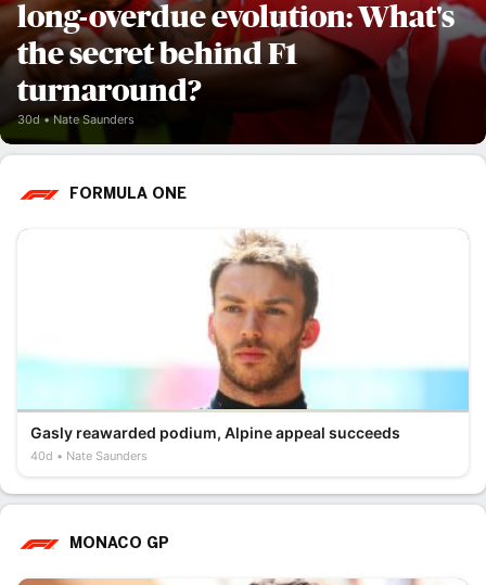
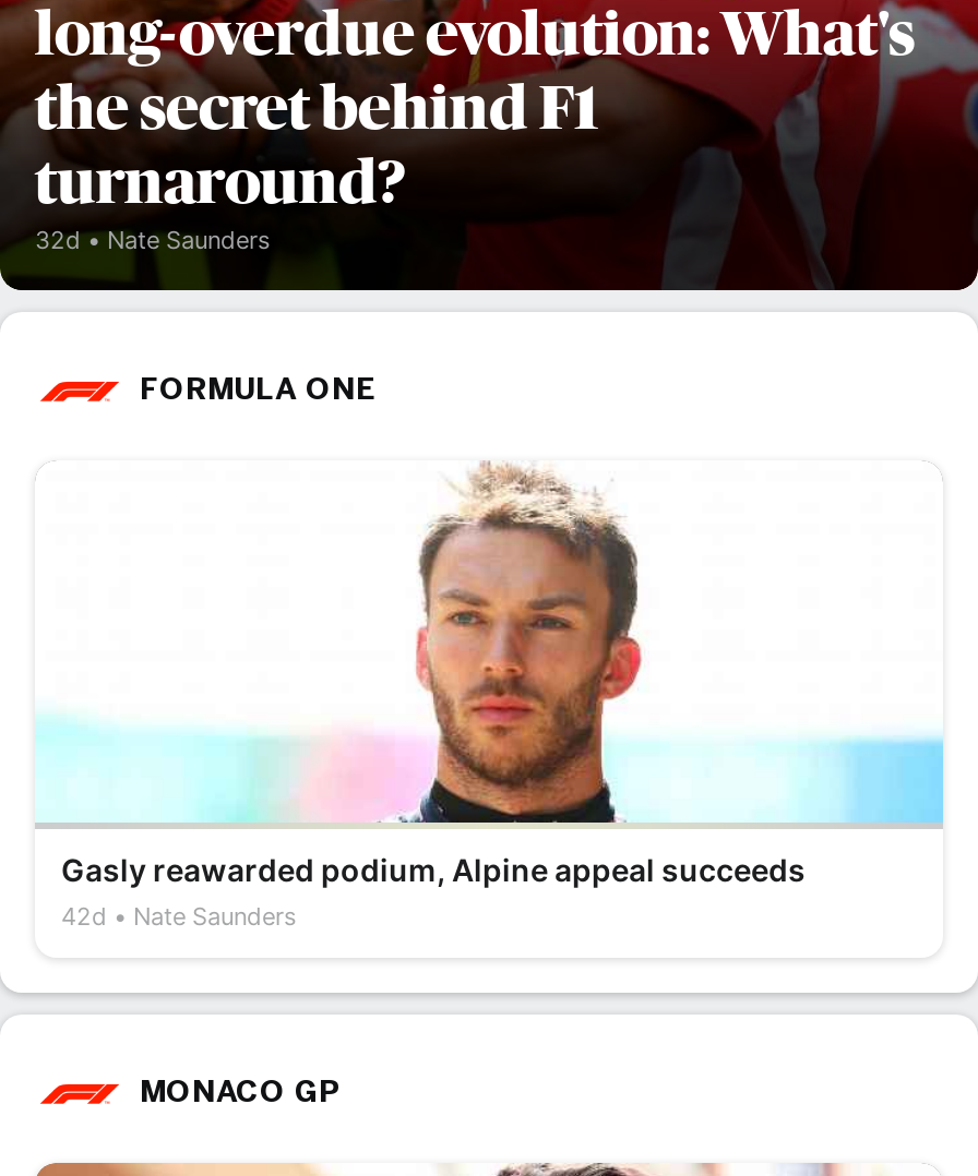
- 30d Nate Saunders
+ 32d Nate Saunders

- 40d Nate Saunders
+ 42d Nate Saunders
